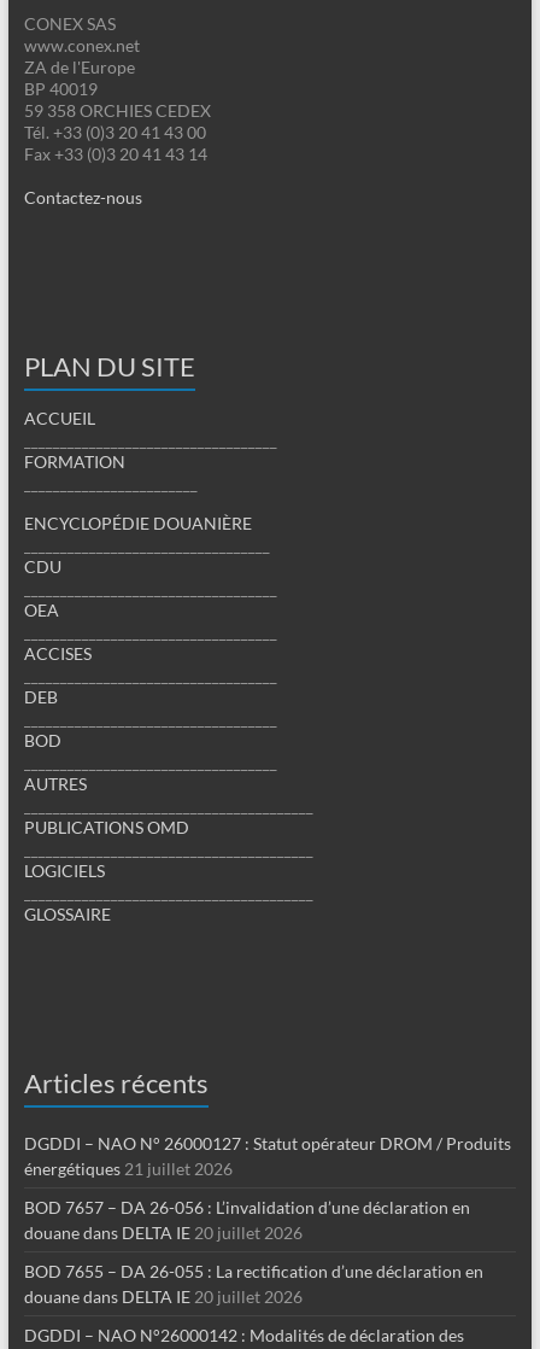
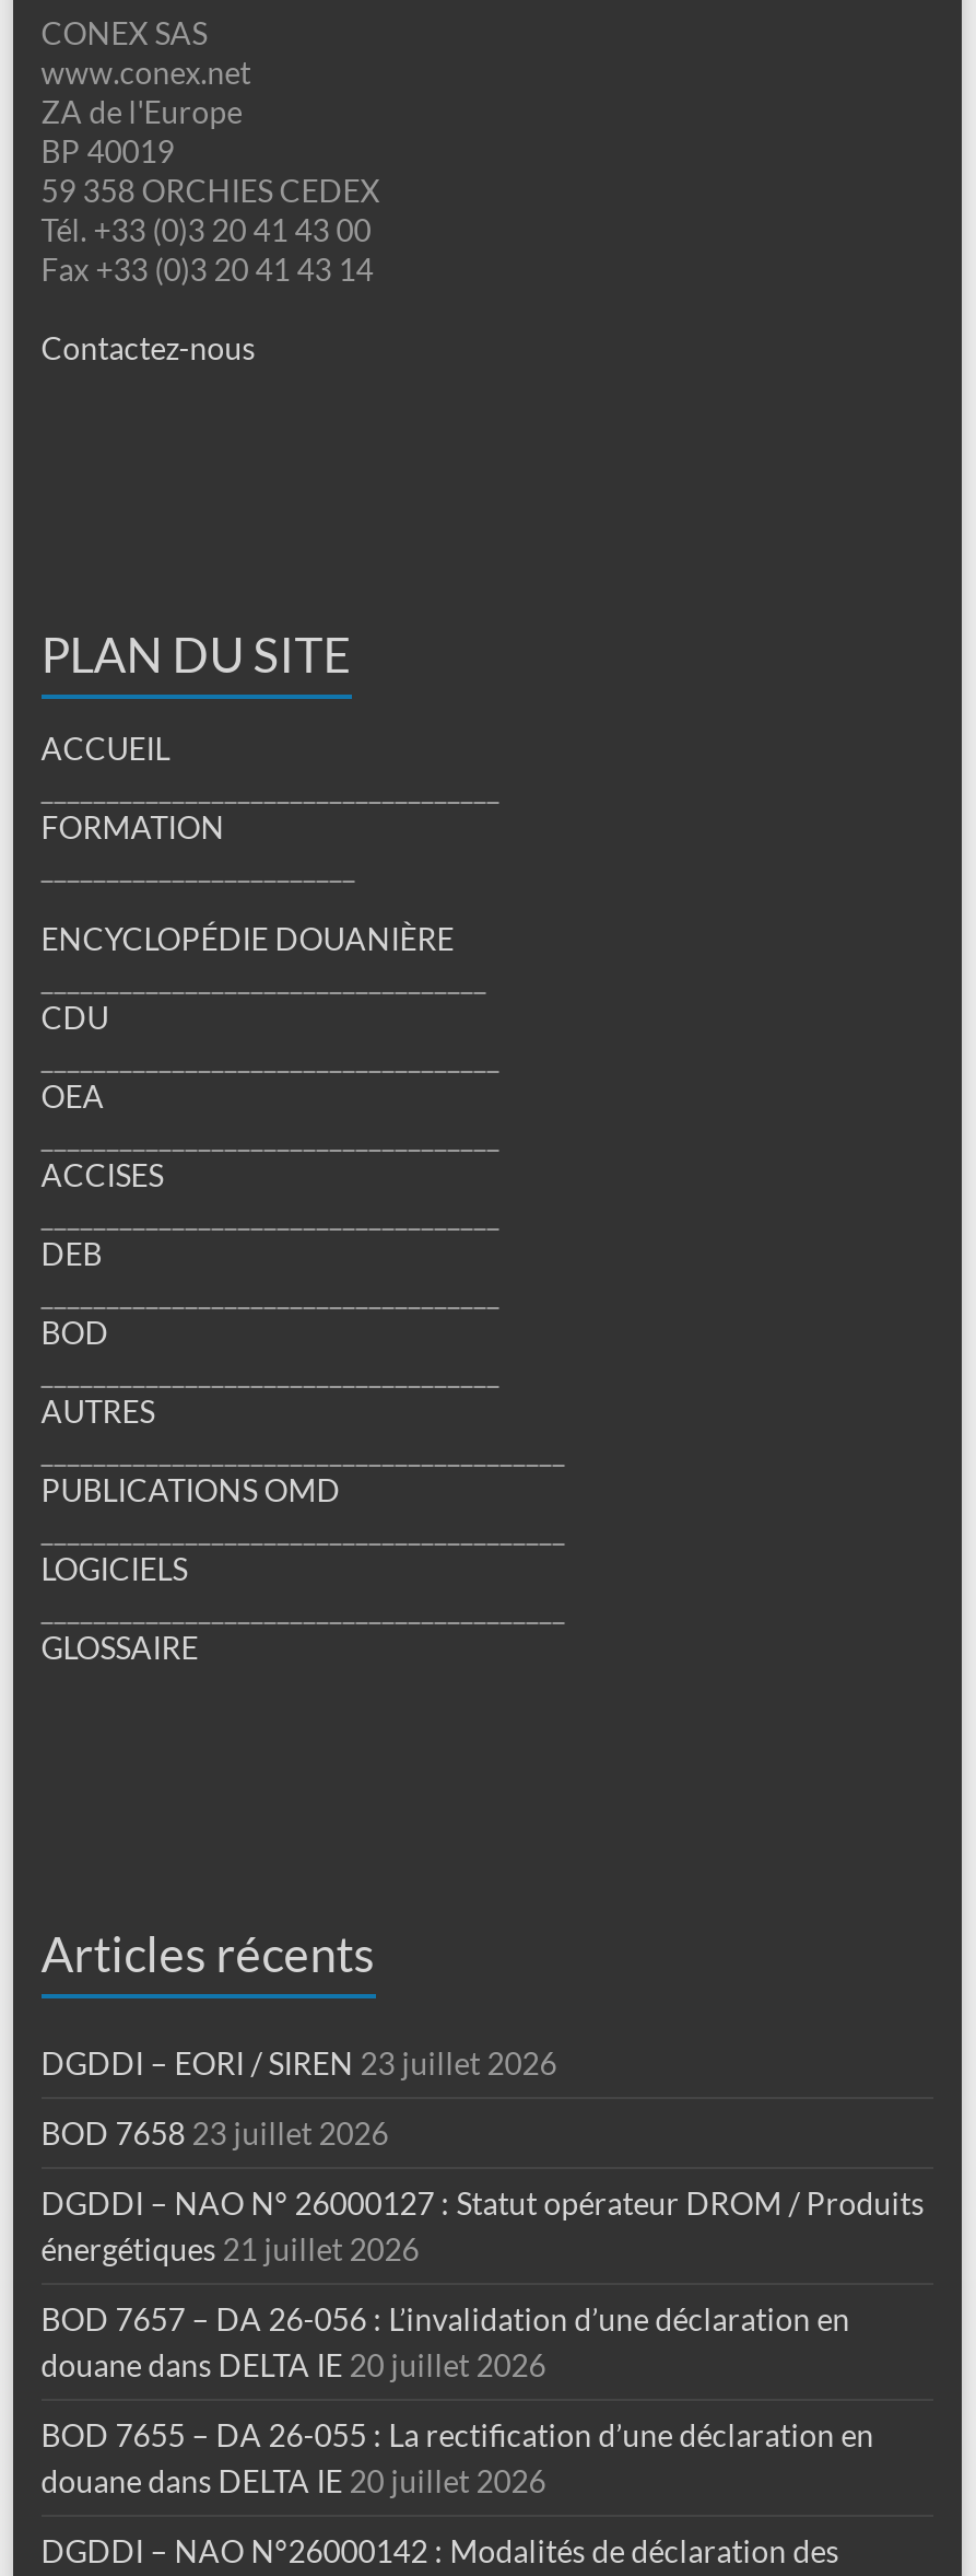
+ DGDDI – EORI / SIREN 23 juillet 2026
+ BOD 7658 23 juillet 2026
